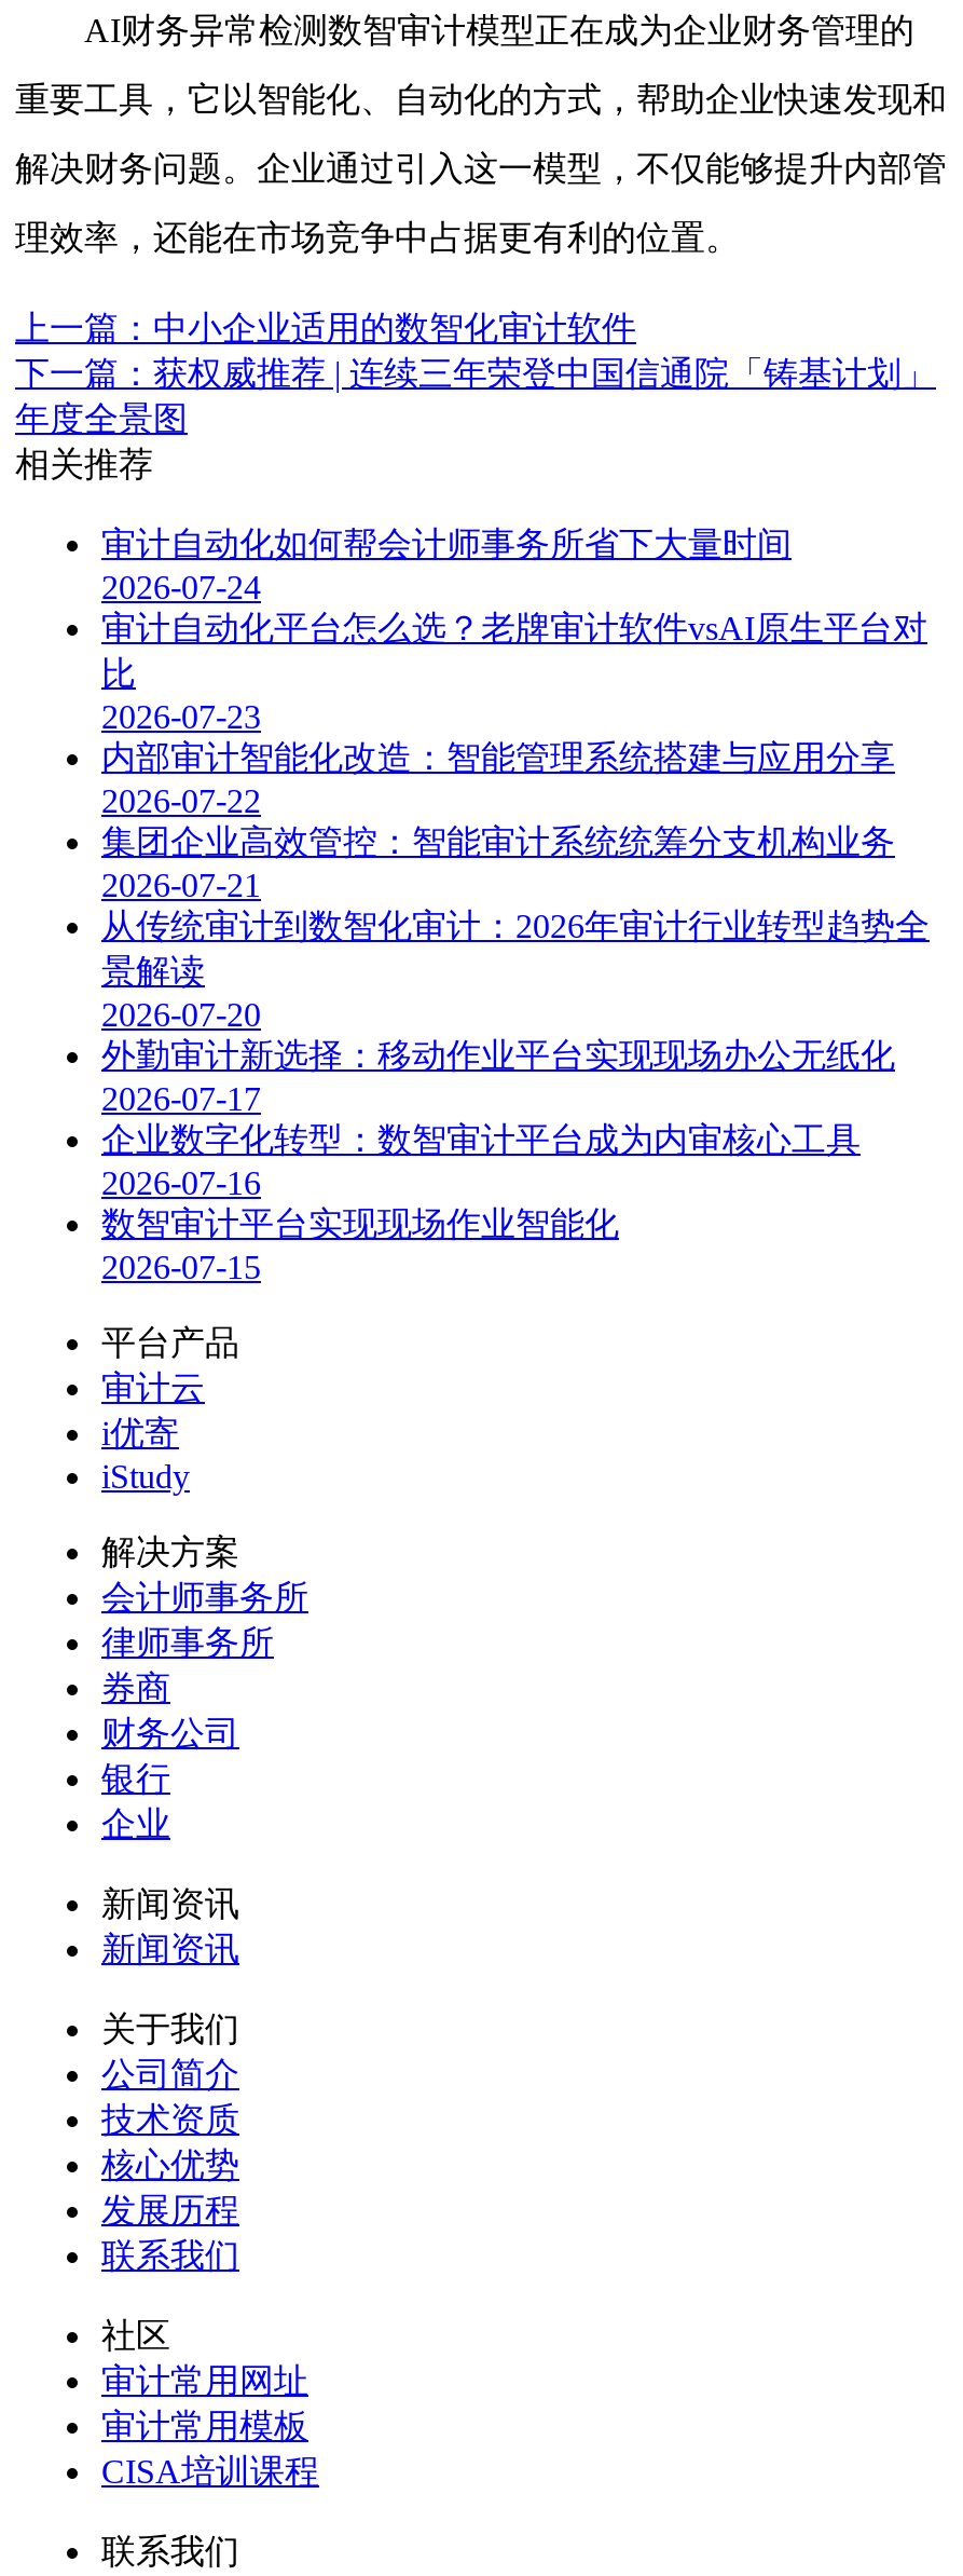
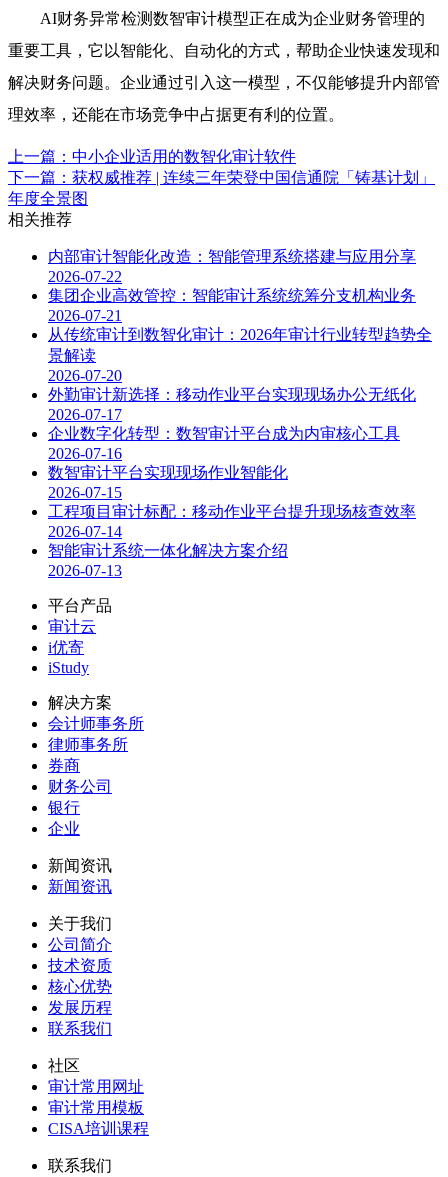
- 审计自动化如何帮会计师事务所省下大量时间
- 2026-07-24
- 审计自动化平台怎么选？老牌审计软件vsAI原生平台对
- 比
- 2026-07-23

moved up: 内部审计智能化改造：智能管理系统搭建与应用分享 | 2026-07-22 | 集团企业高效管控：智能审计系统统筹分支机构业务 | ... | 数智审计平台实现现场作业智能化 | 2026-07-15

+ 工程项目审计标配：移动作业平台提升现场核查效率
+ 2026-07-14
+ 智能审计系统一体化解决方案介绍
+ 2026-07-13
